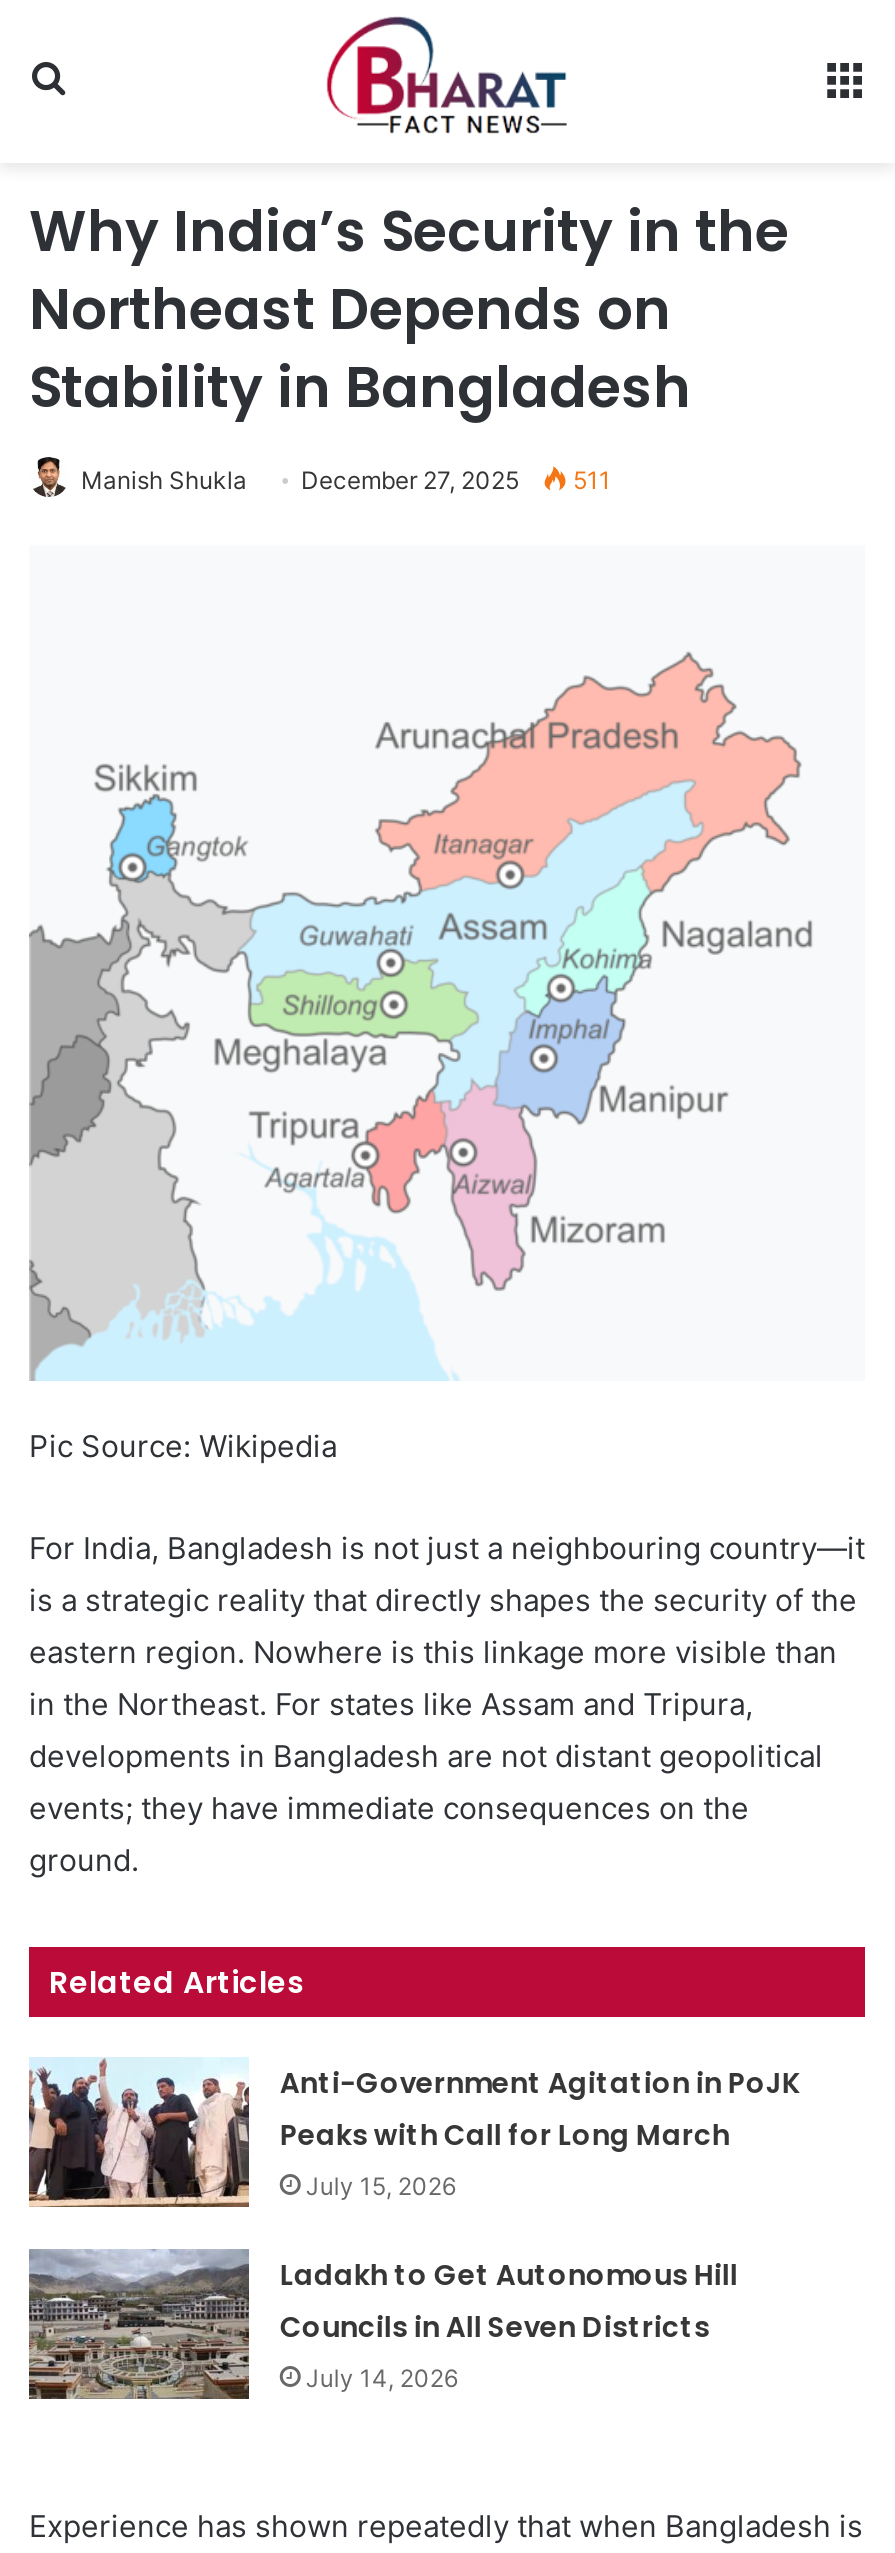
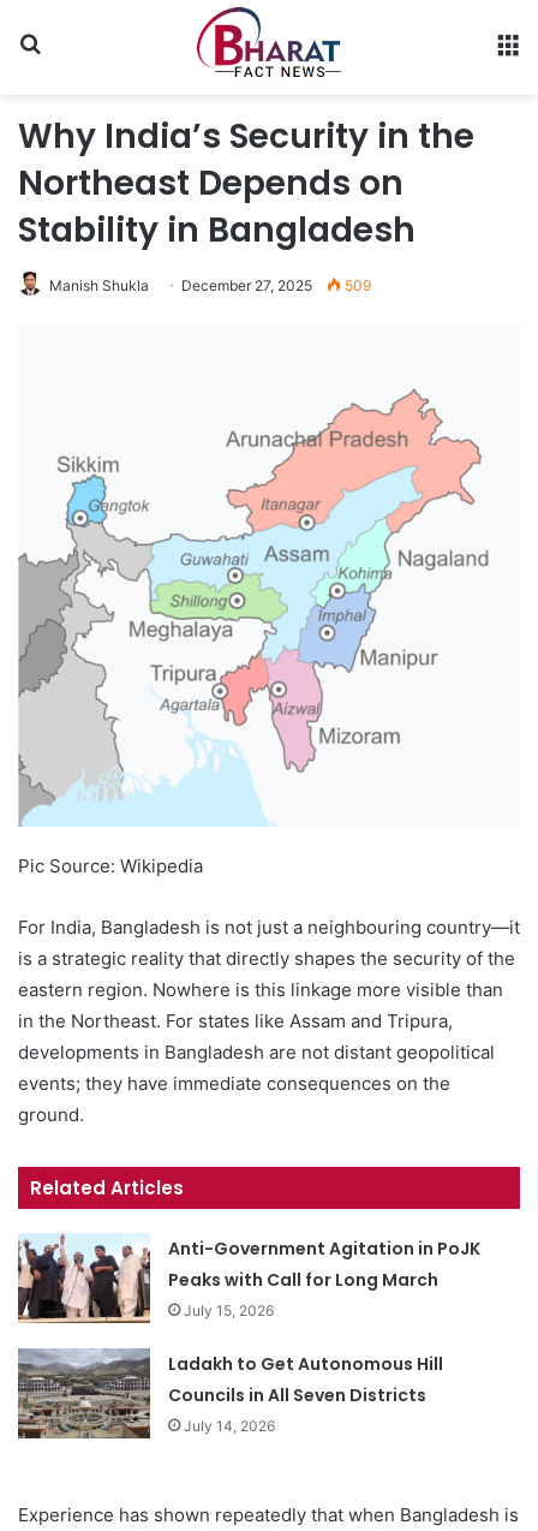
- Manish Shukla December 27, 2025 511
+ Manish Shukla December 27, 2025 509
